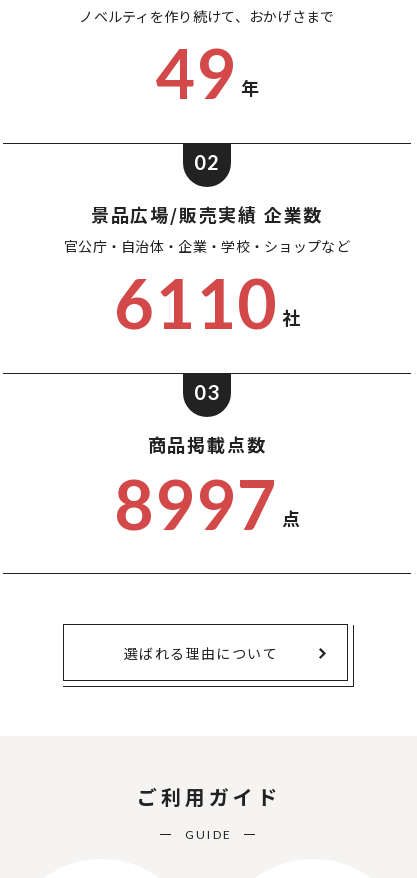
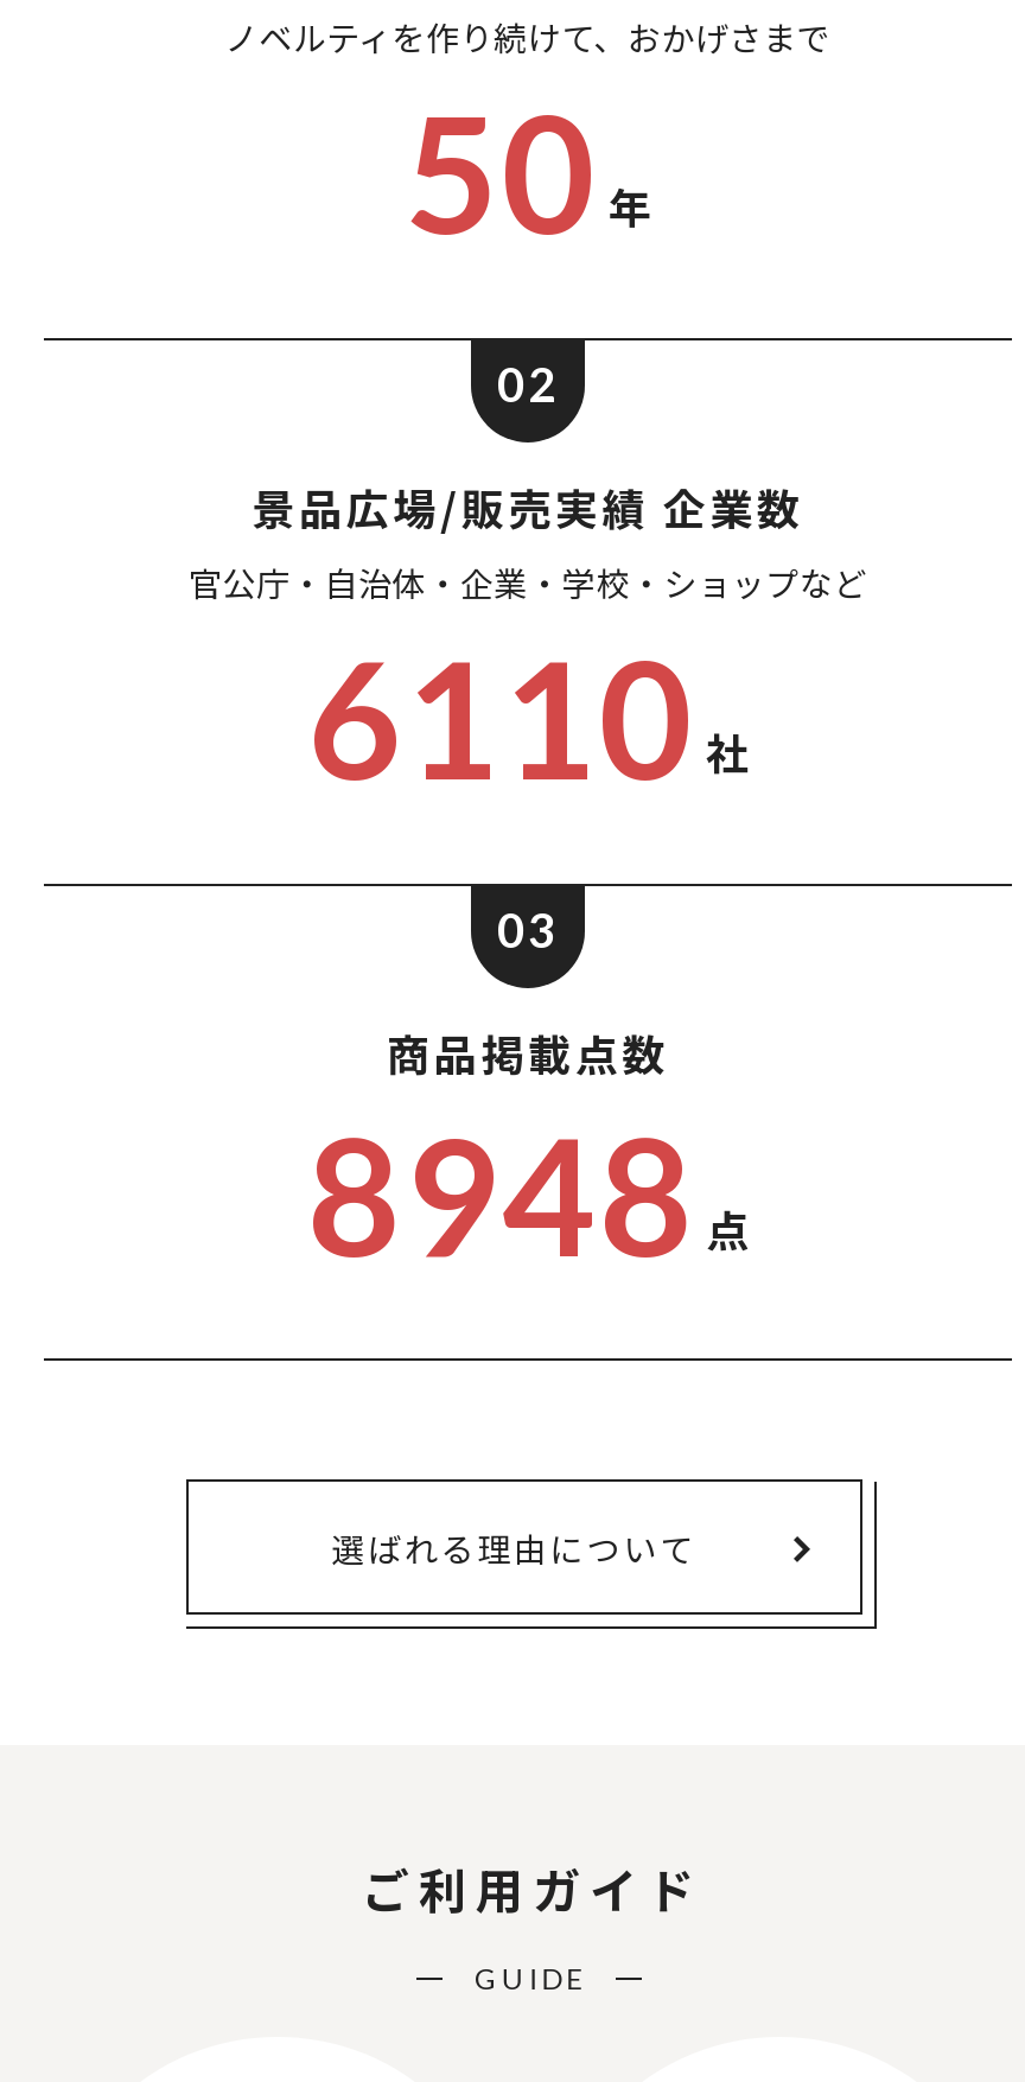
- 49 年
+ 50 年

- 8997 点
+ 8948 点
